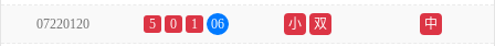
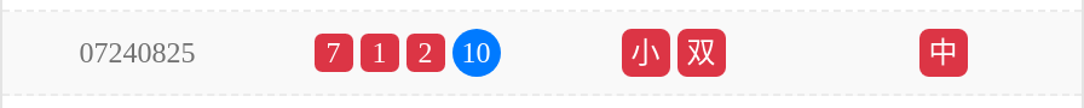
- 07220120
- 5
- 0
+ 07240825
+ 7

- 06
+ 2
+ 10
